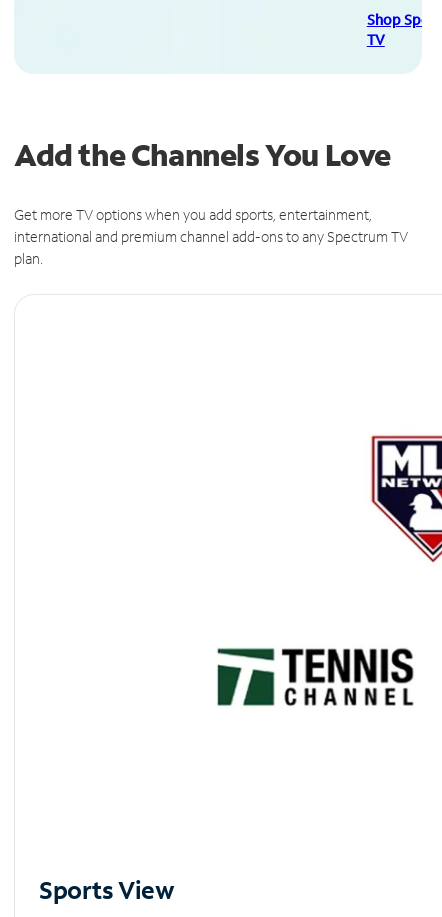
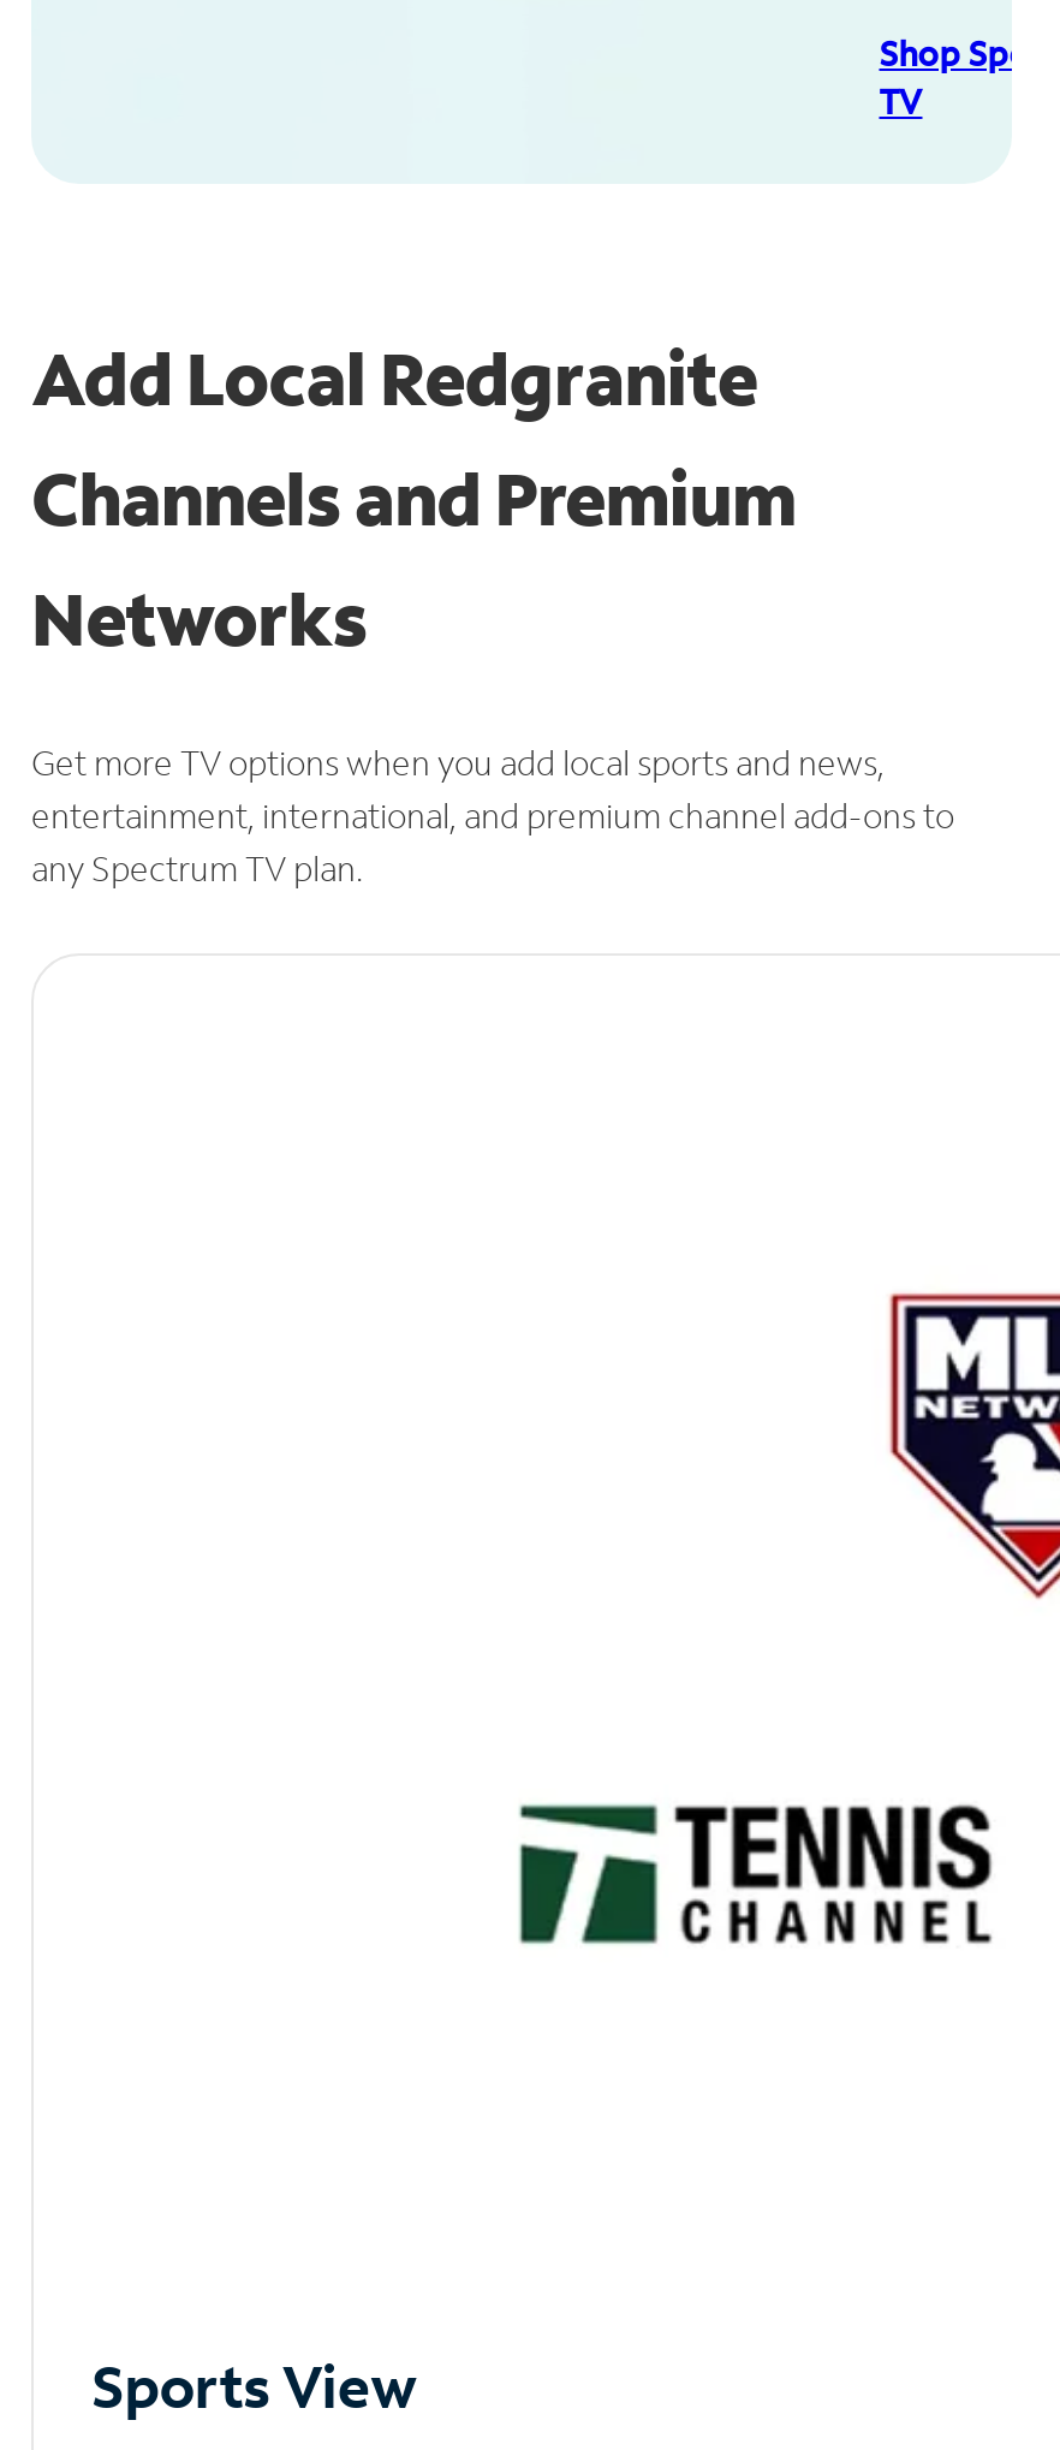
- Add the Channels You Love
+ Add Local Redgranite
+ Channels and Premium
+ Networks

- Get more TV options when you add sports, entertainment,
- international and premium channel add-ons to any Spectrum TV
- plan.
+ Get more TV options when you add local sports and news,
+ entertainment, international, and premium channel add-ons to
+ any Spectrum TV plan.
